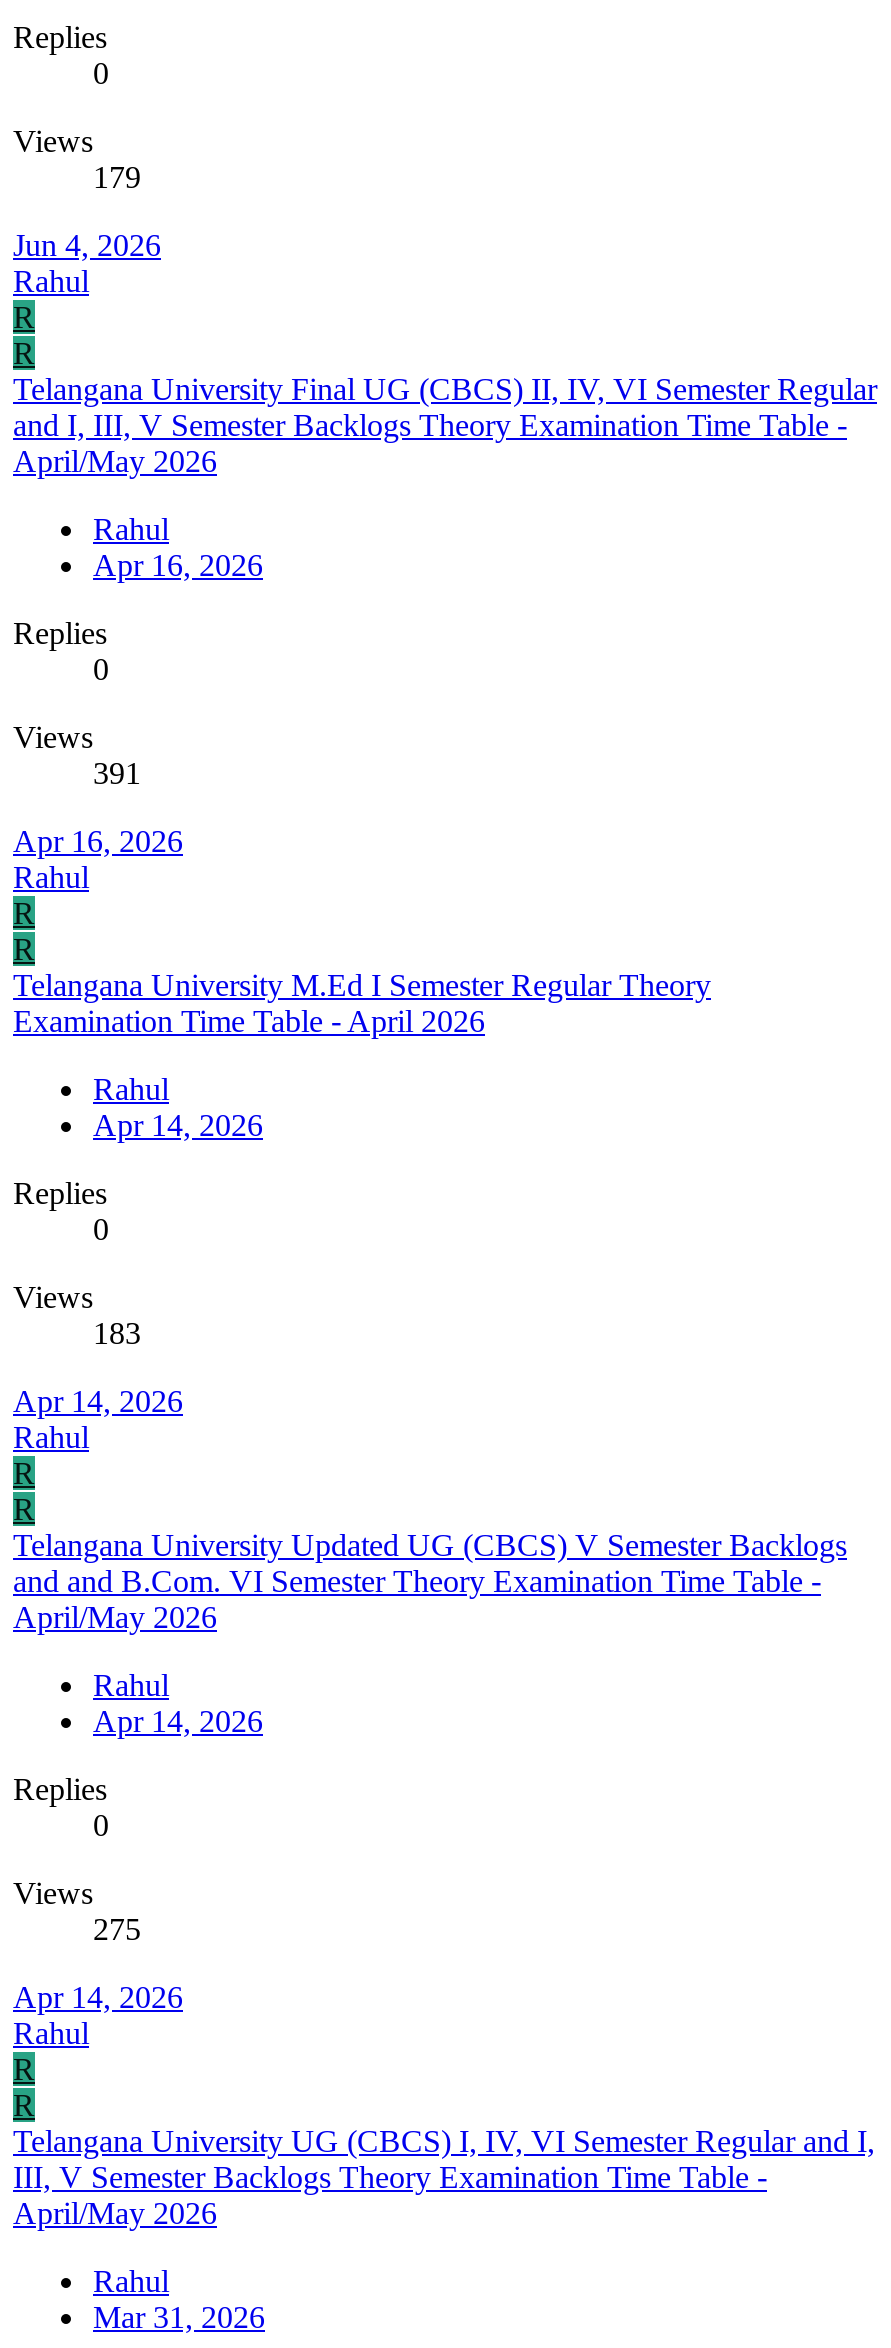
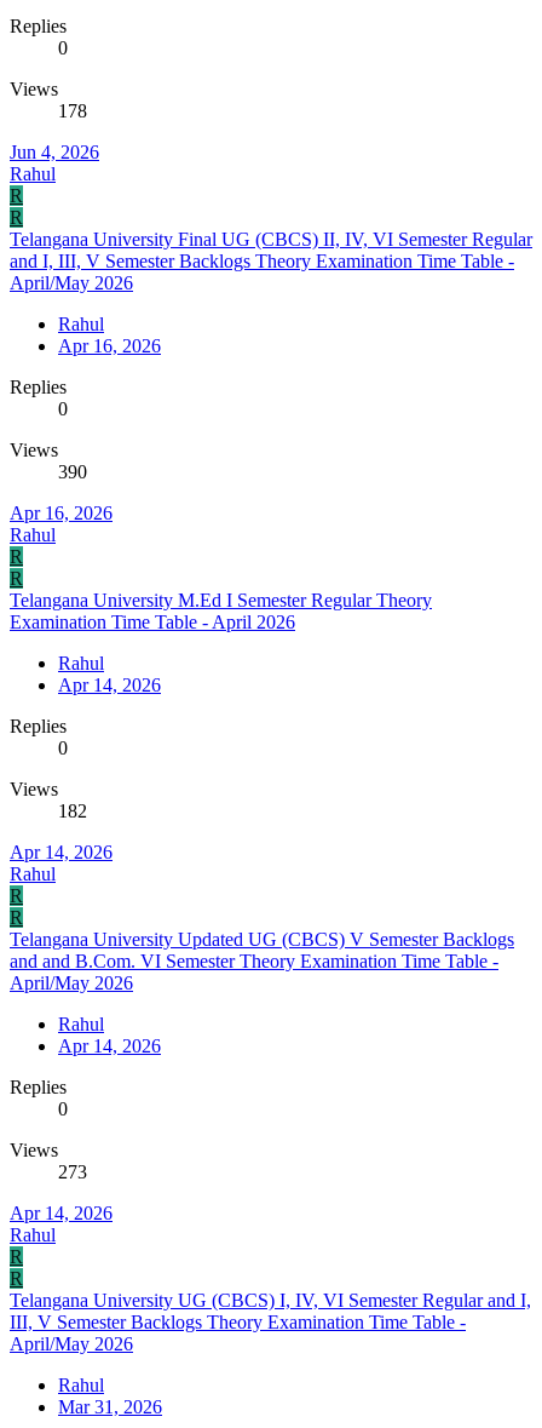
- 179
+ 178

- 391
+ 390

- 183
+ 182

- 275
+ 273
